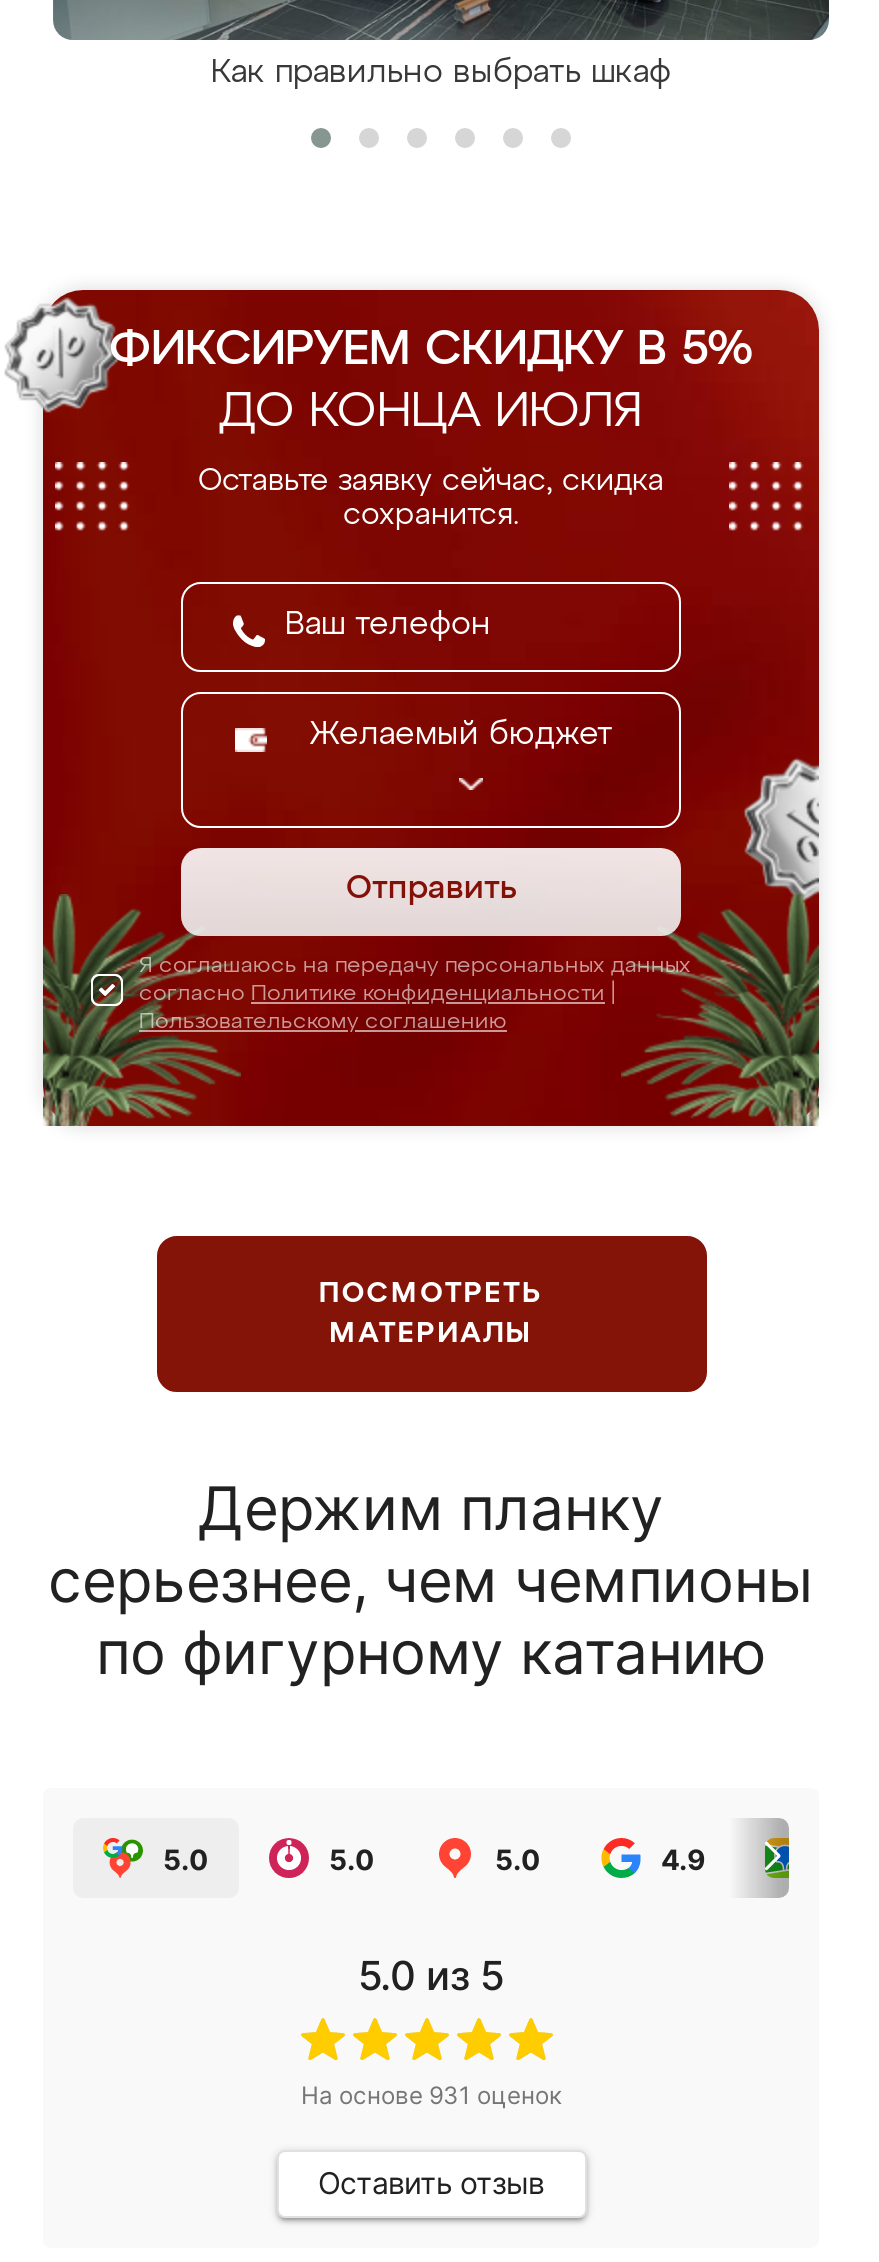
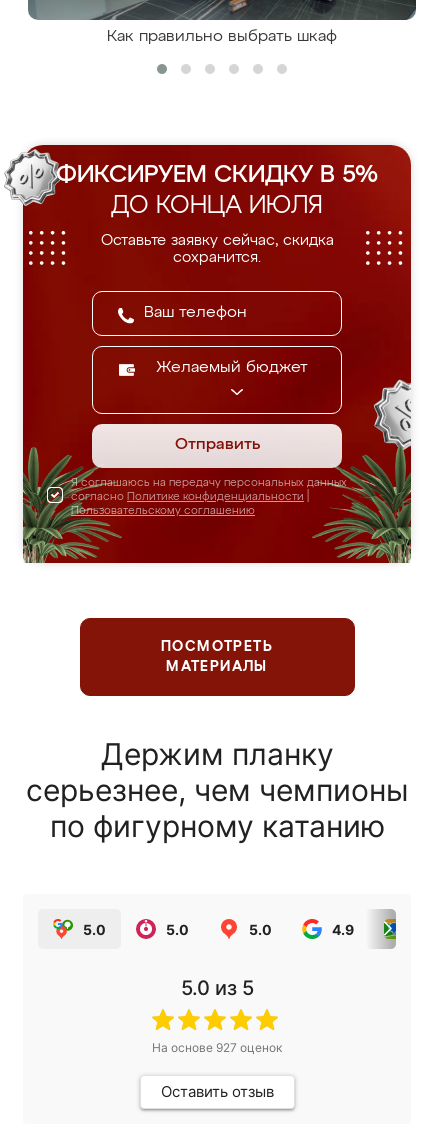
- На основе 931 оценок
+ На основе 927 оценок
